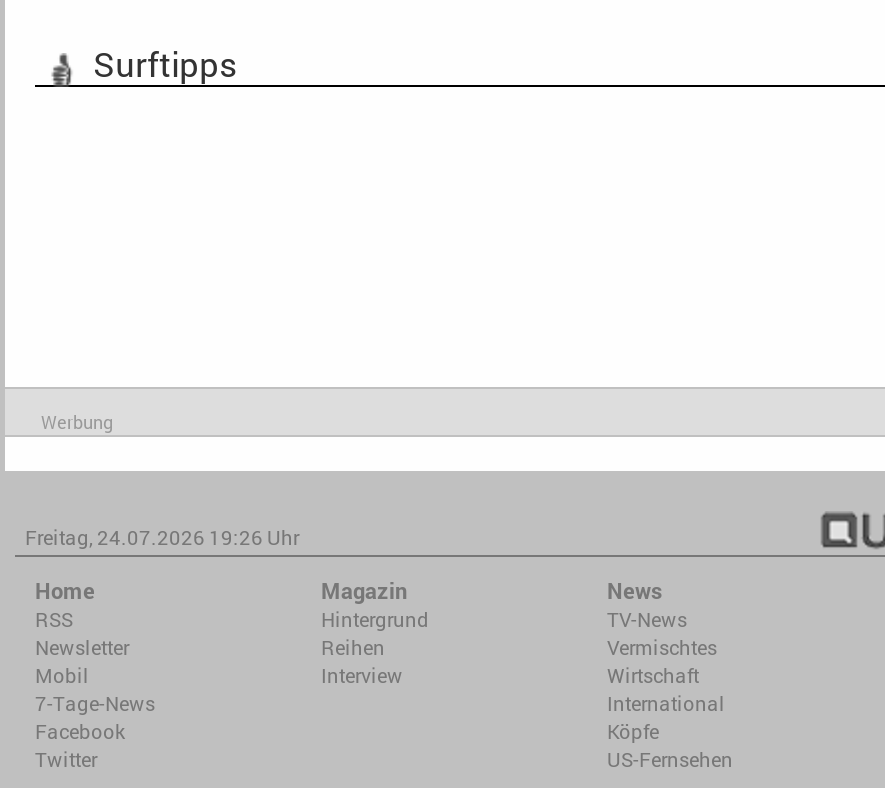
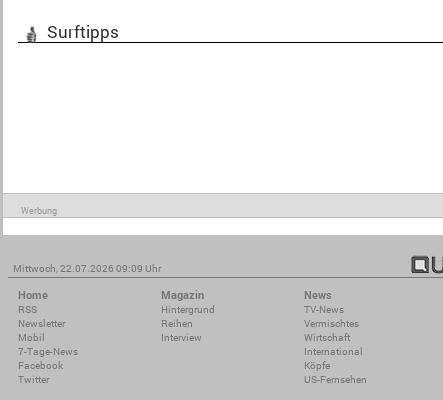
- Freitag, 24.07.2026 19:26 Uhr
+ Mittwoch, 22.07.2026 09:09 Uhr
